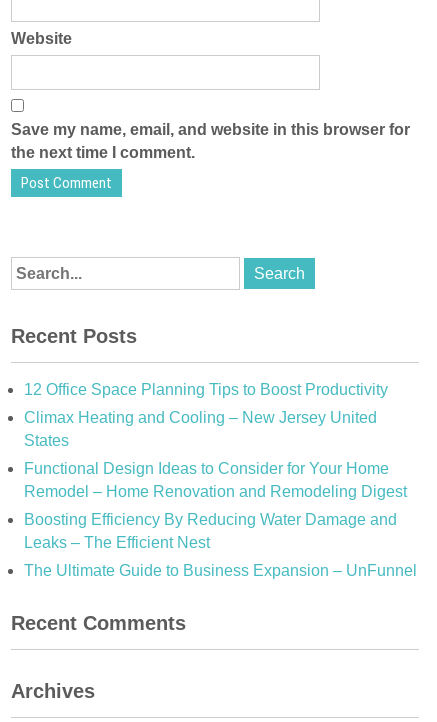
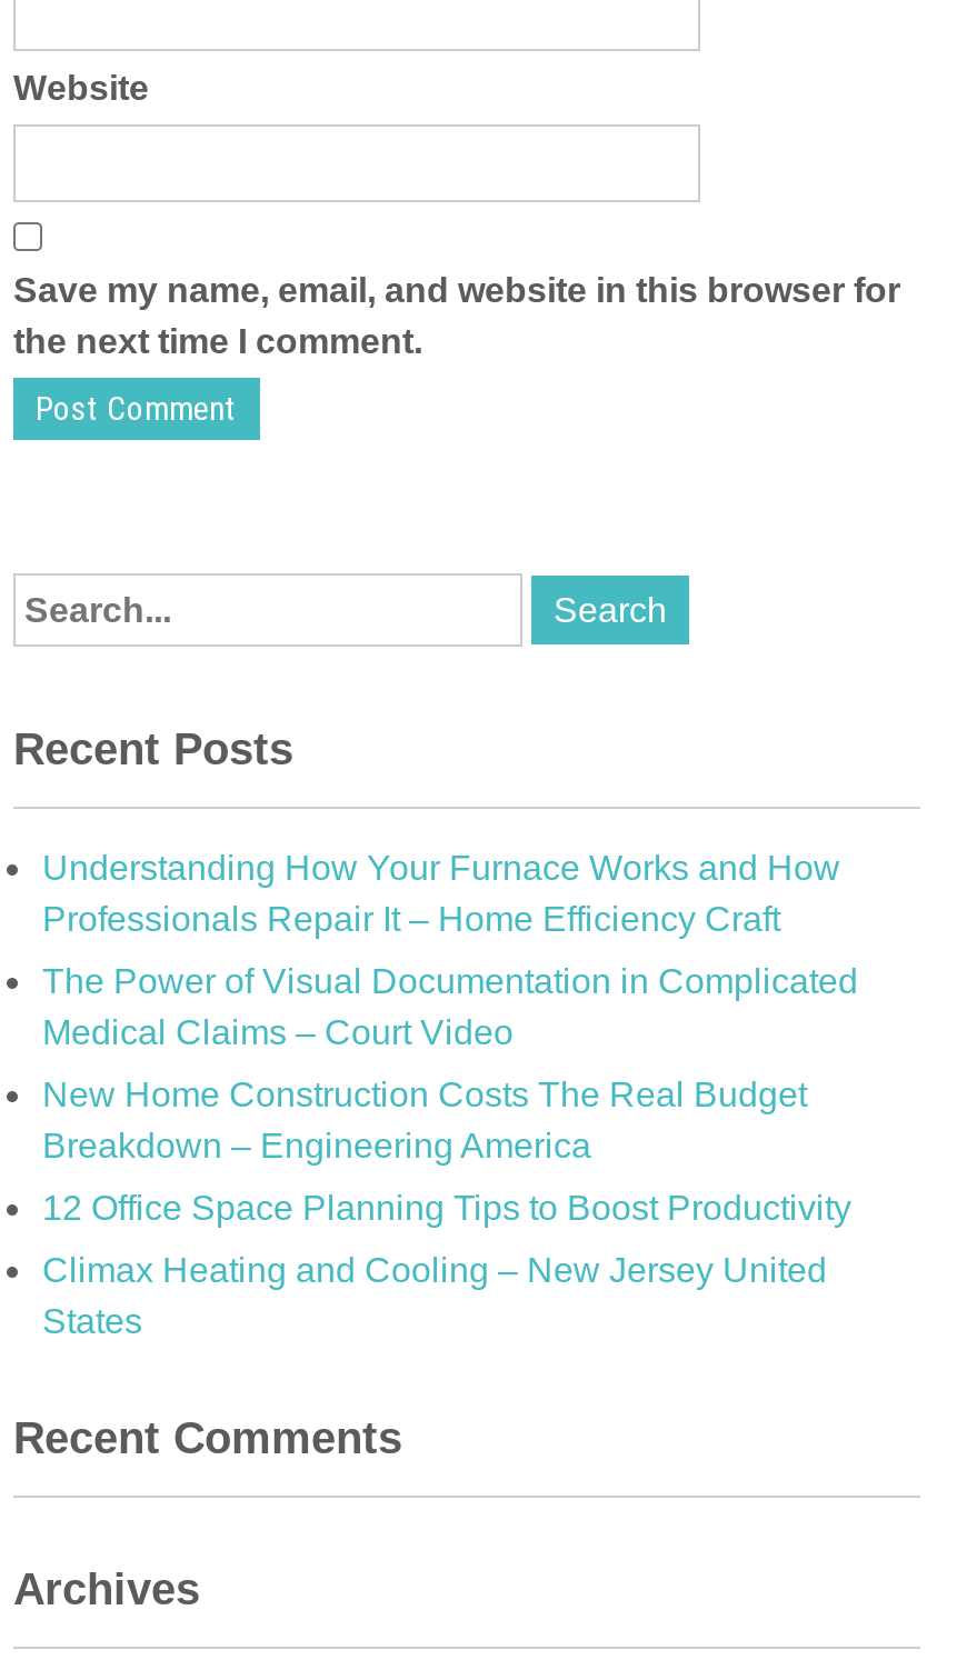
+ Understanding How Your Furnace Works and How
+ Professionals Repair It – Home Efficiency Craft
+ The Power of Visual Documentation in Complicated
+ Medical Claims – Court Video
+ New Home Construction Costs The Real Budget
+ Breakdown – Engineering America

moved down: 12 Office Space Planning Tips to Boost Productivity | Climax Heating and Cooling – New Jersey United | States

- Functional Design Ideas to Consider for Your Home
- Remodel – Home Renovation and Remodeling Digest
- Boosting Efficiency By Reducing Water Damage and
- Leaks – The Efficient Nest
- The Ultimate Guide to Business Expansion – UnFunnel
